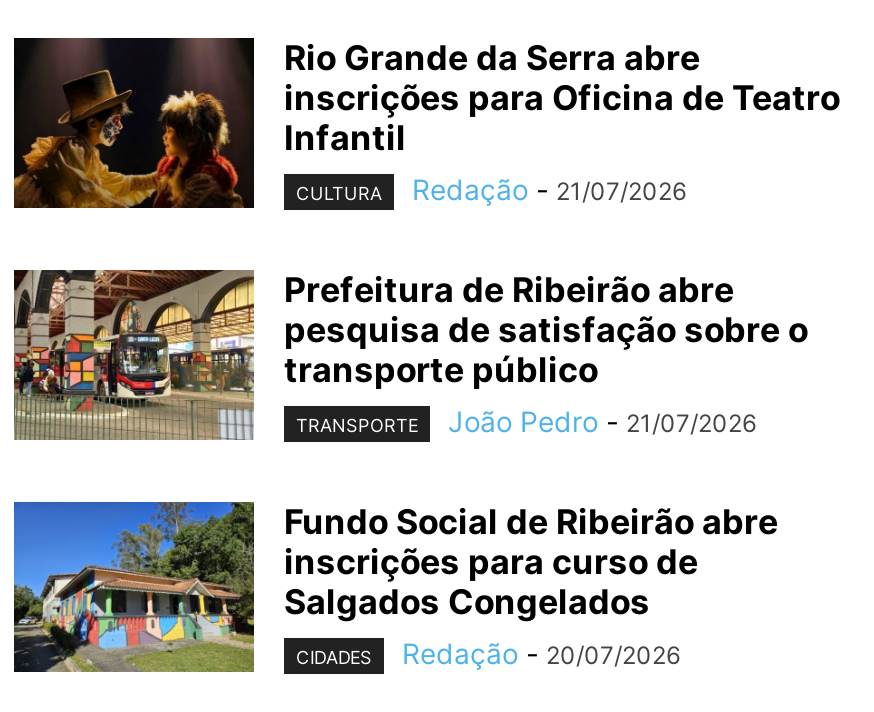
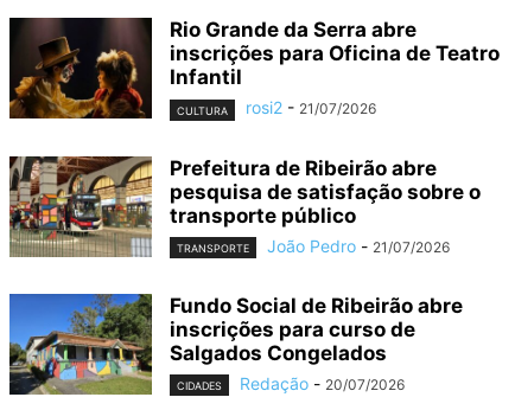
- CULTURA Redação - 21/07/2026
+ CULTURA rosi2 - 21/07/2026
